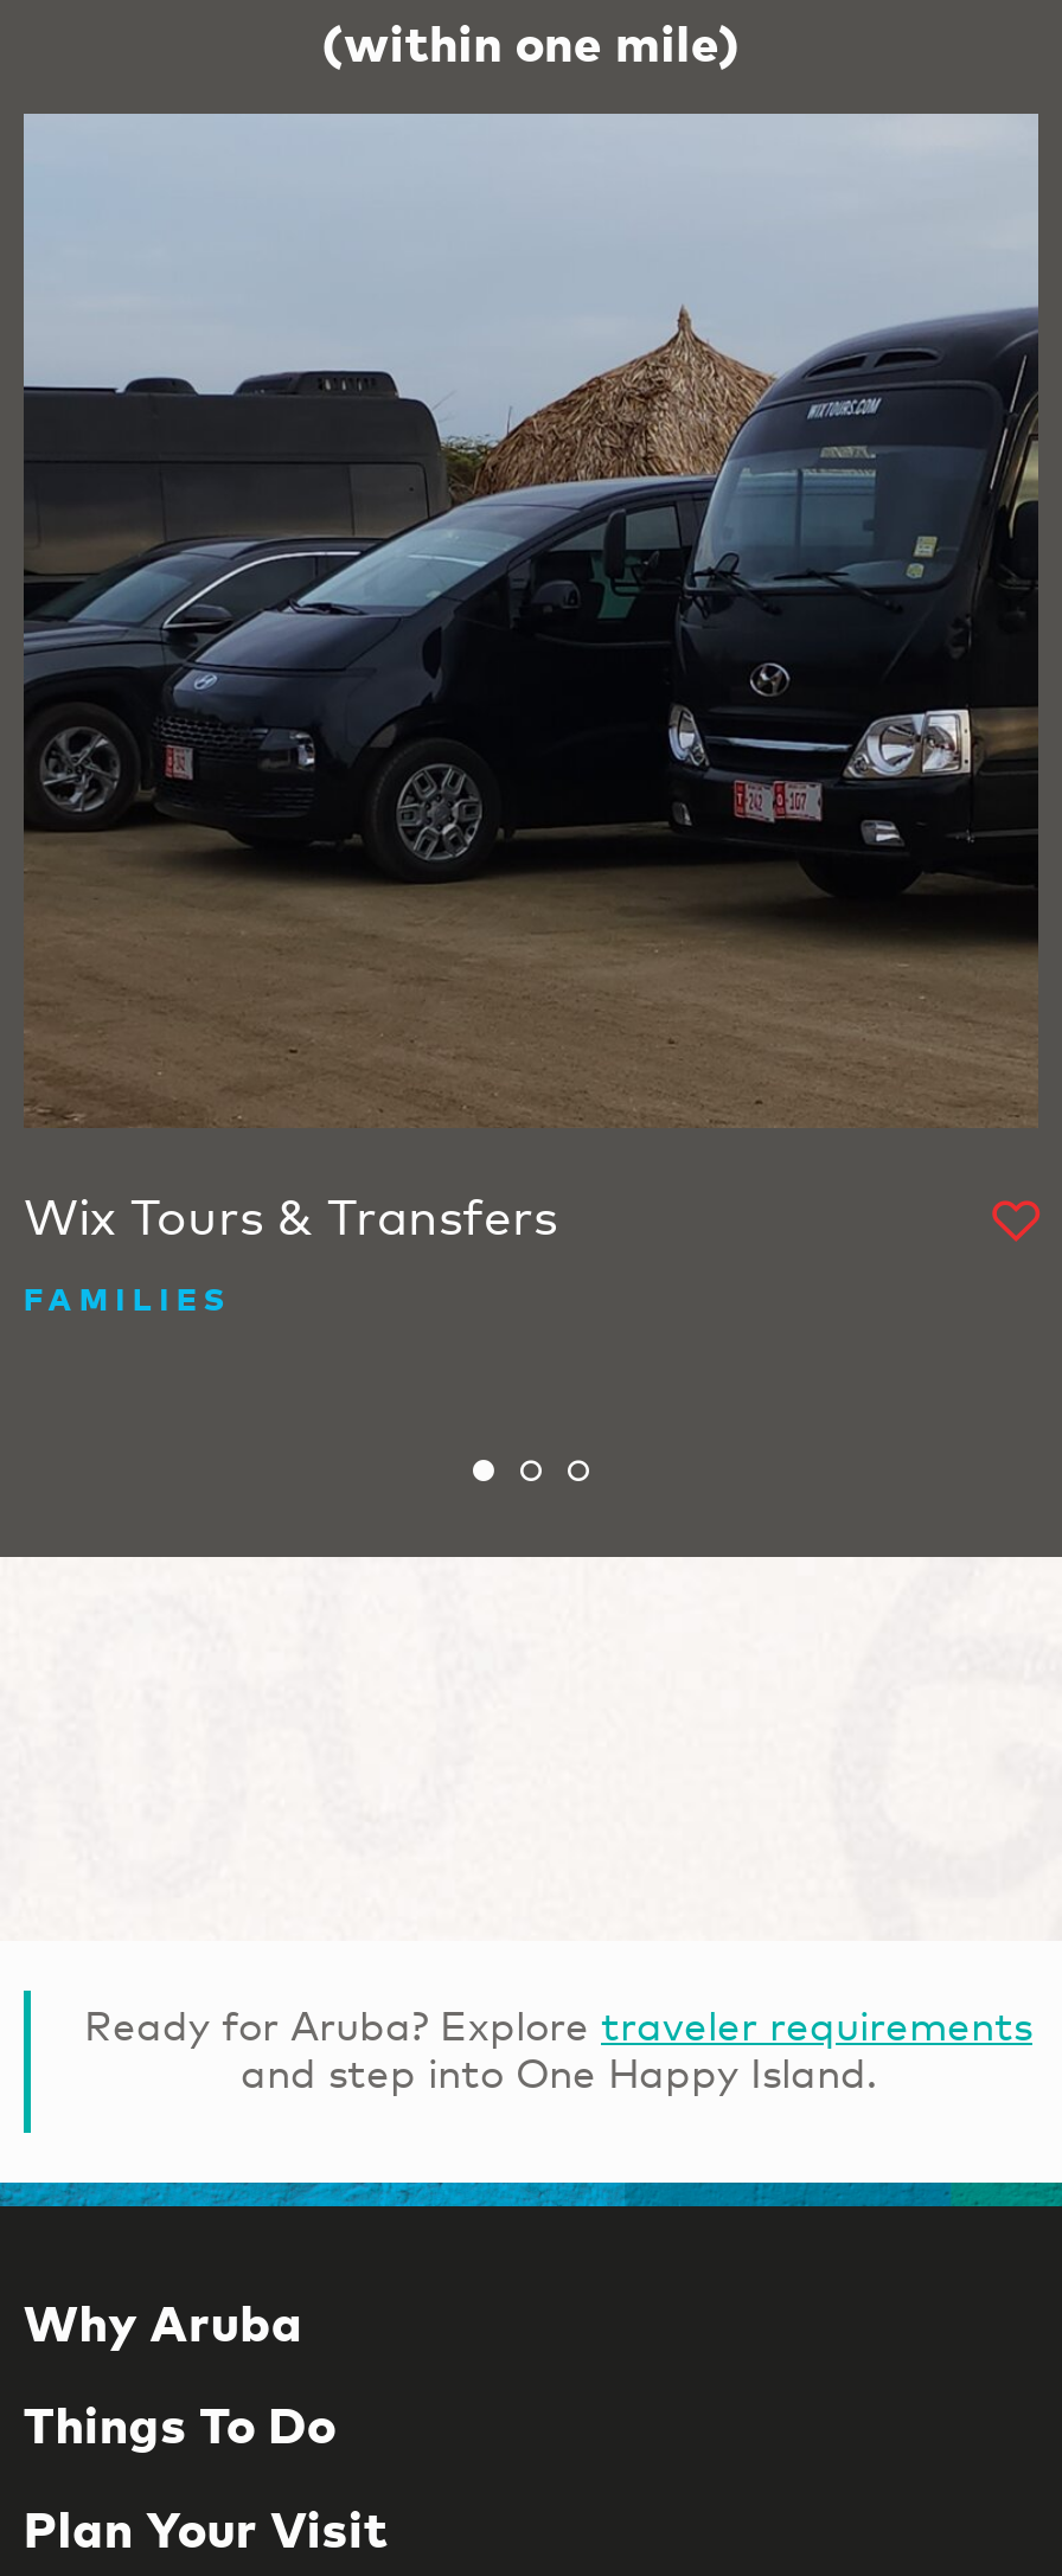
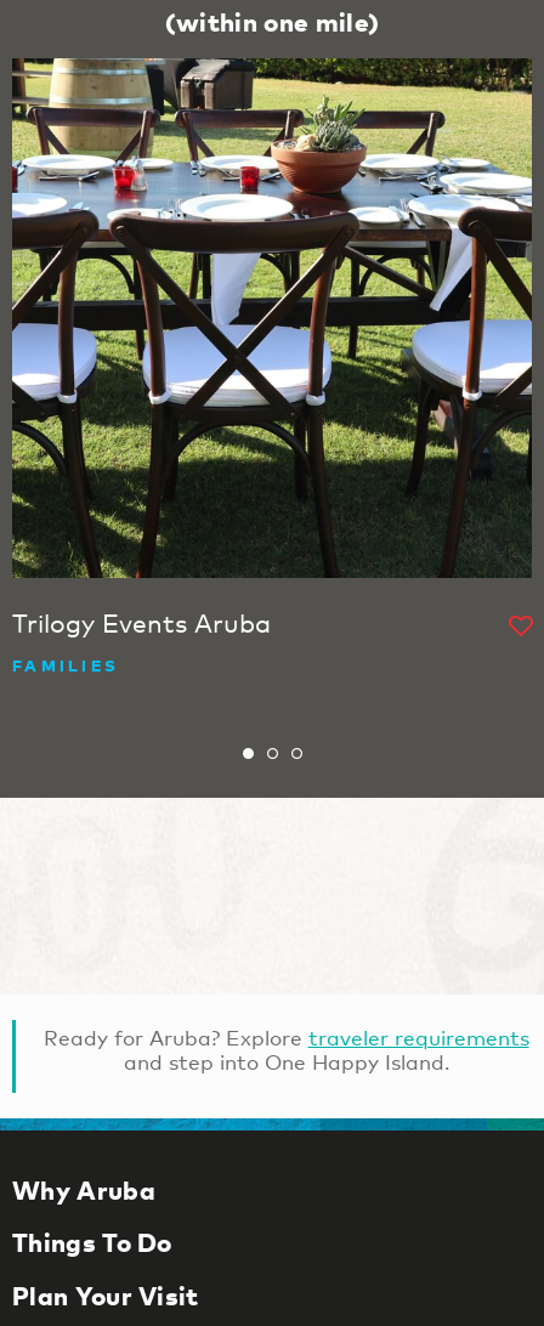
- [image]
- Wix Tours & Transfers
+ [image]
+ Trilogy Events Aruba
